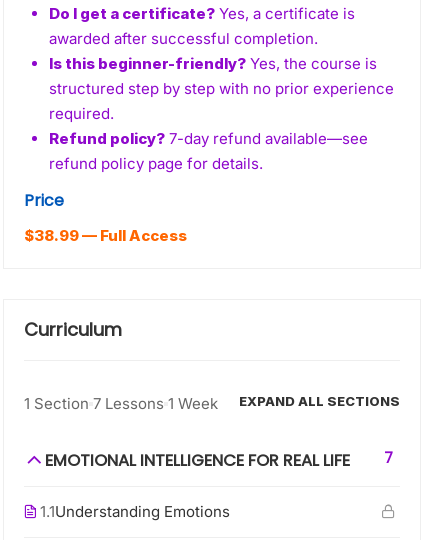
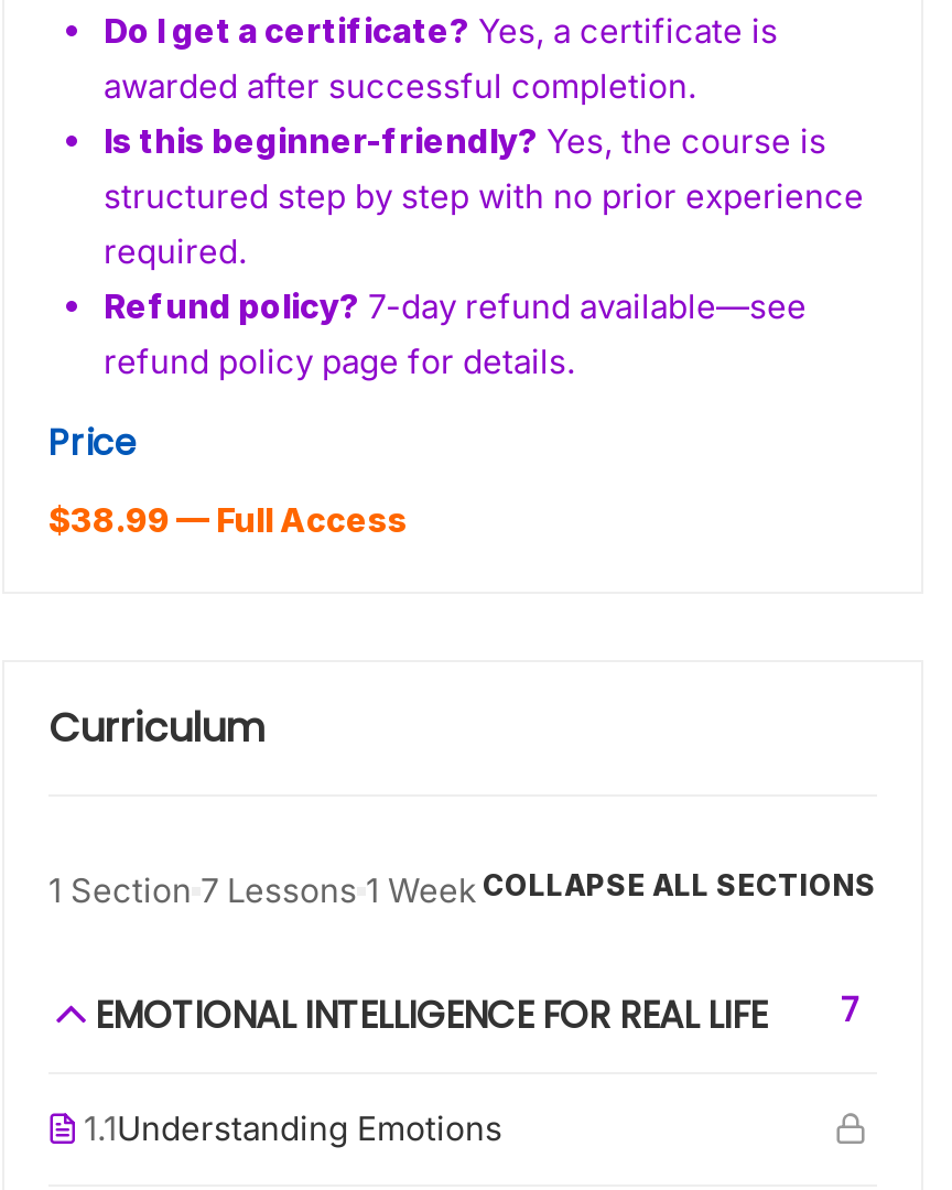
- 1 Section 7 Lessons 1 Week
- EXPAND ALL SECTIONS
+ 1 Section 7 Lessons 1 Week COLLAPSE ALL SECTIONS
